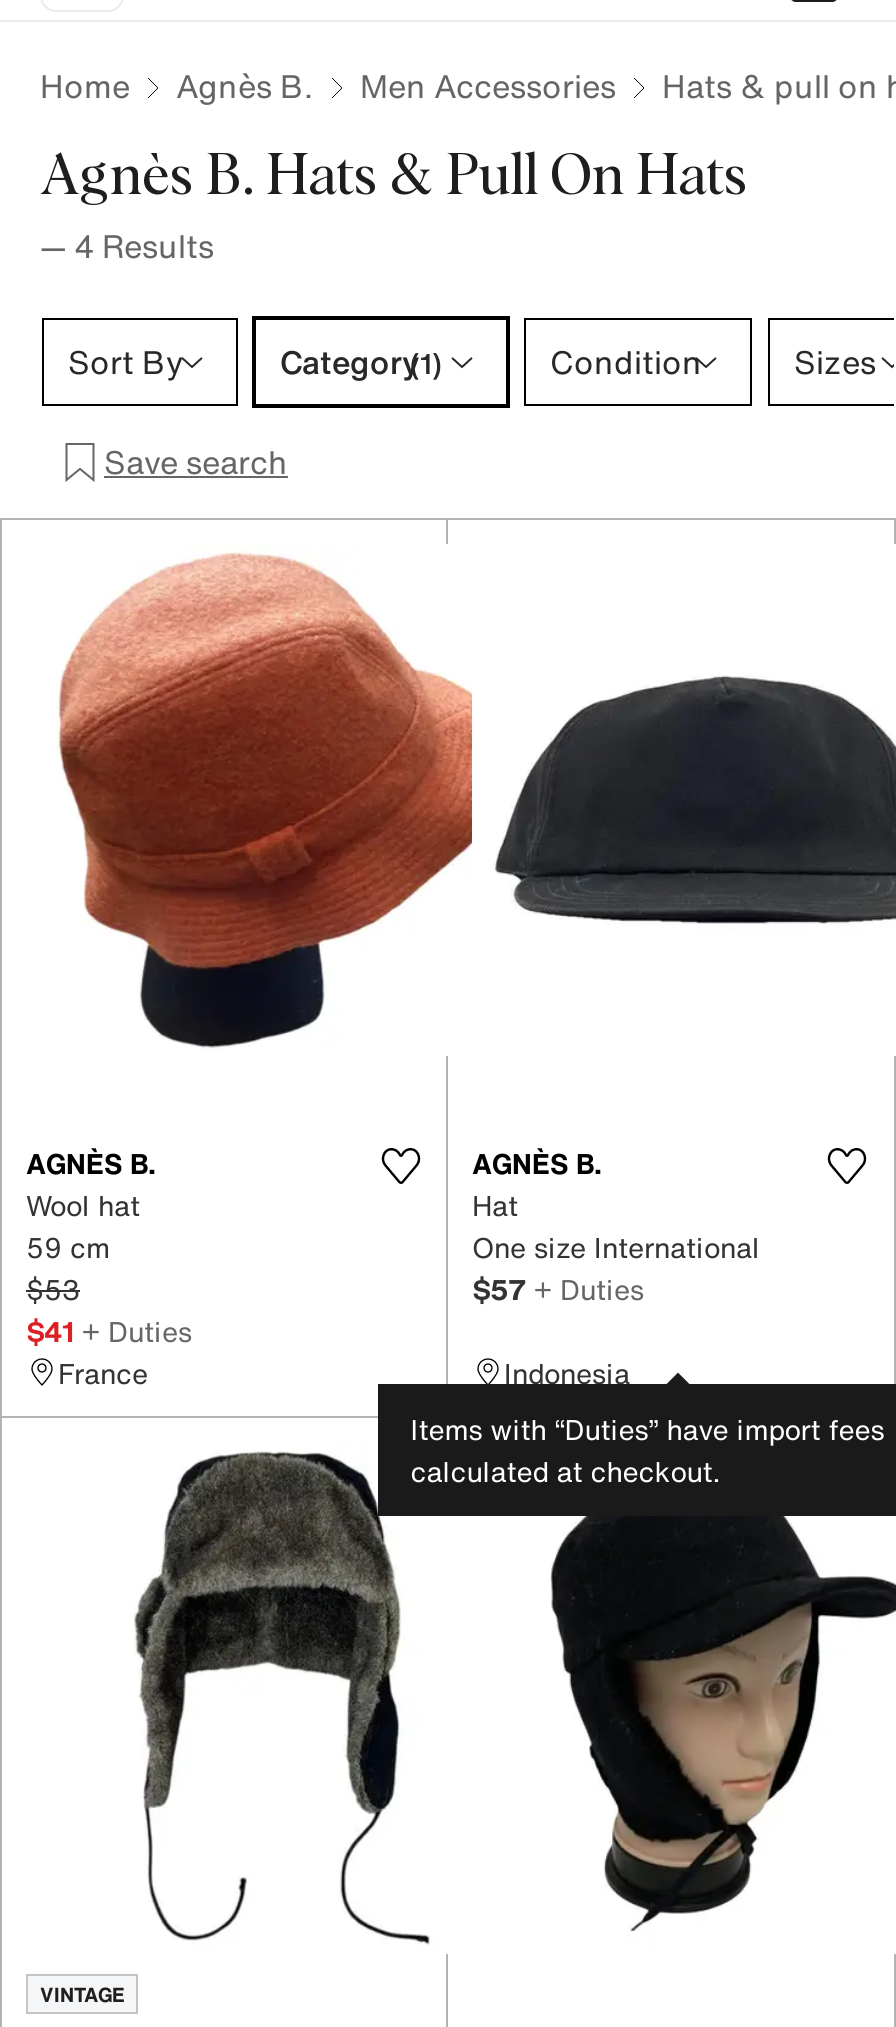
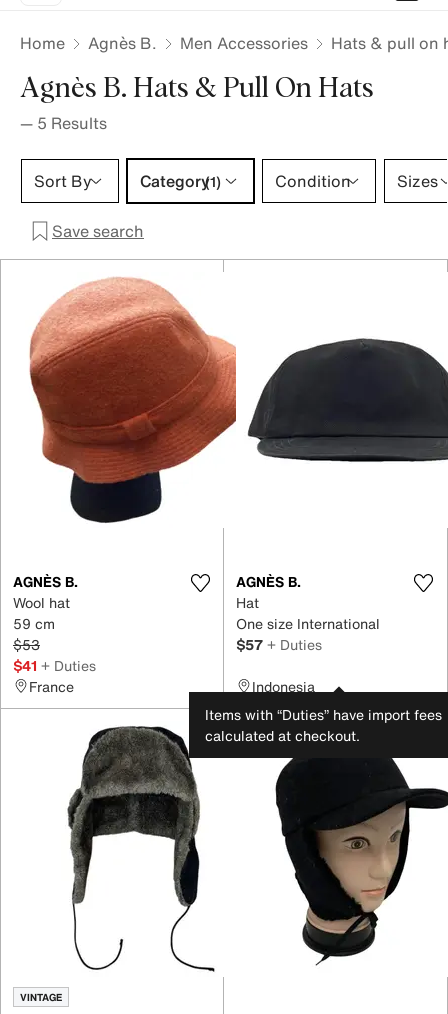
- — 4 Results
+ — 5 Results
